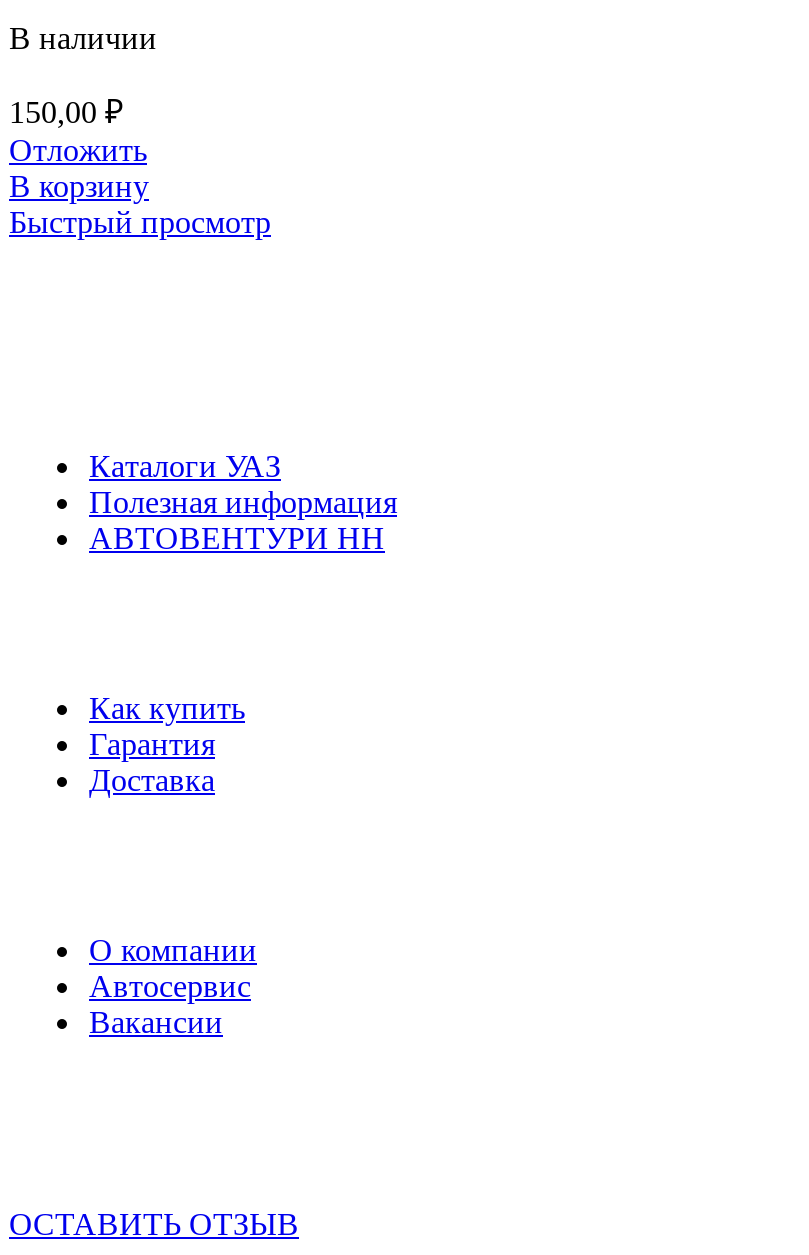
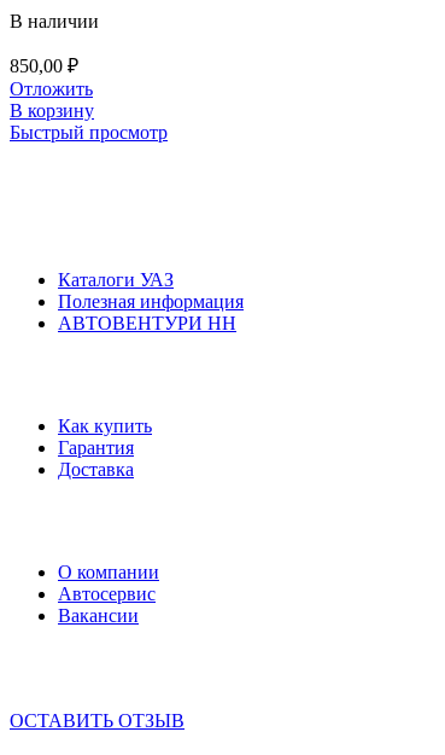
- 150,00 ₽
+ 850,00 ₽
